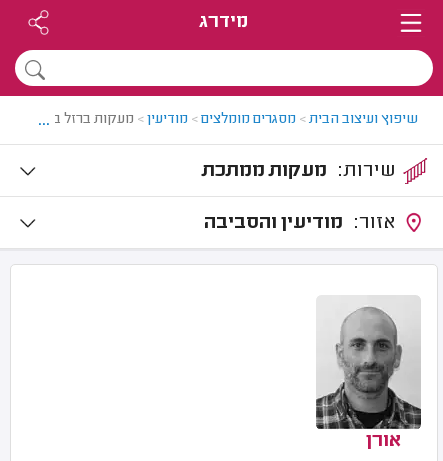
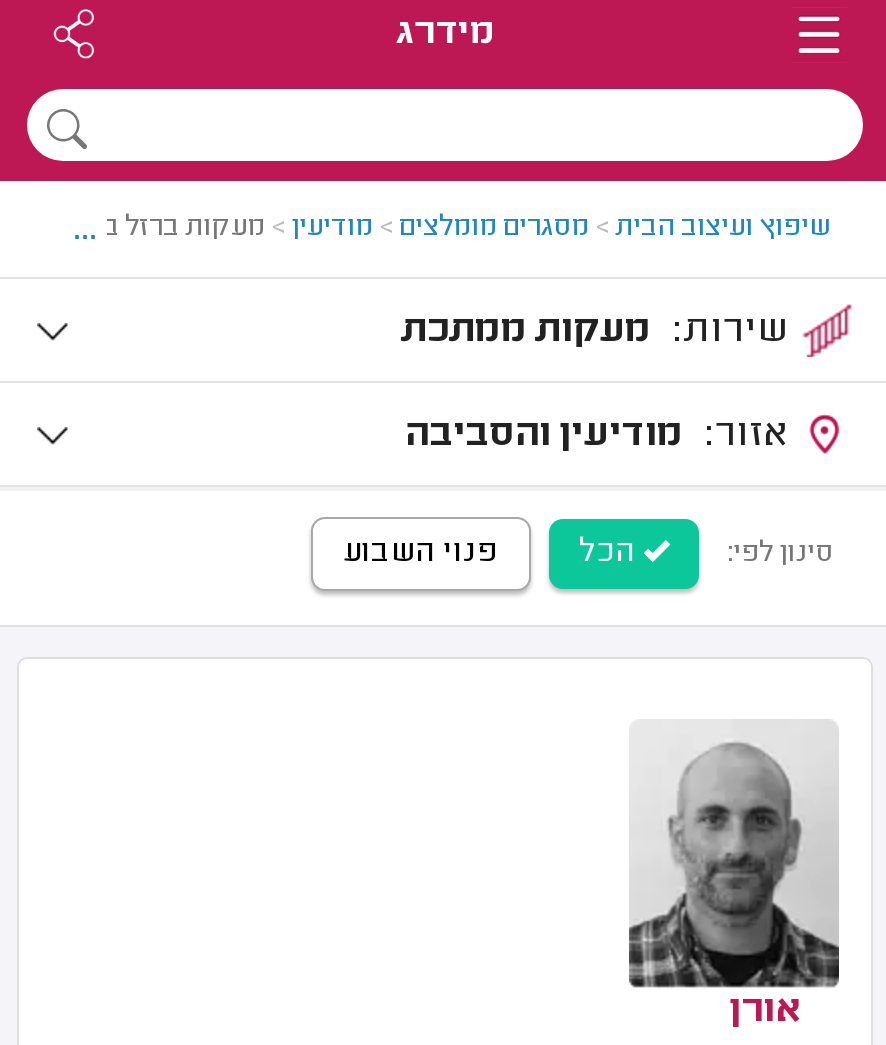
+ סינון לפי:
+ הכל
+ פנוי השבוע
